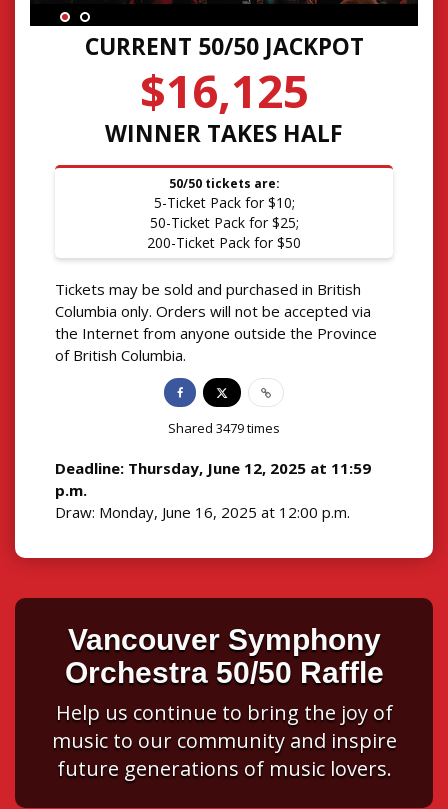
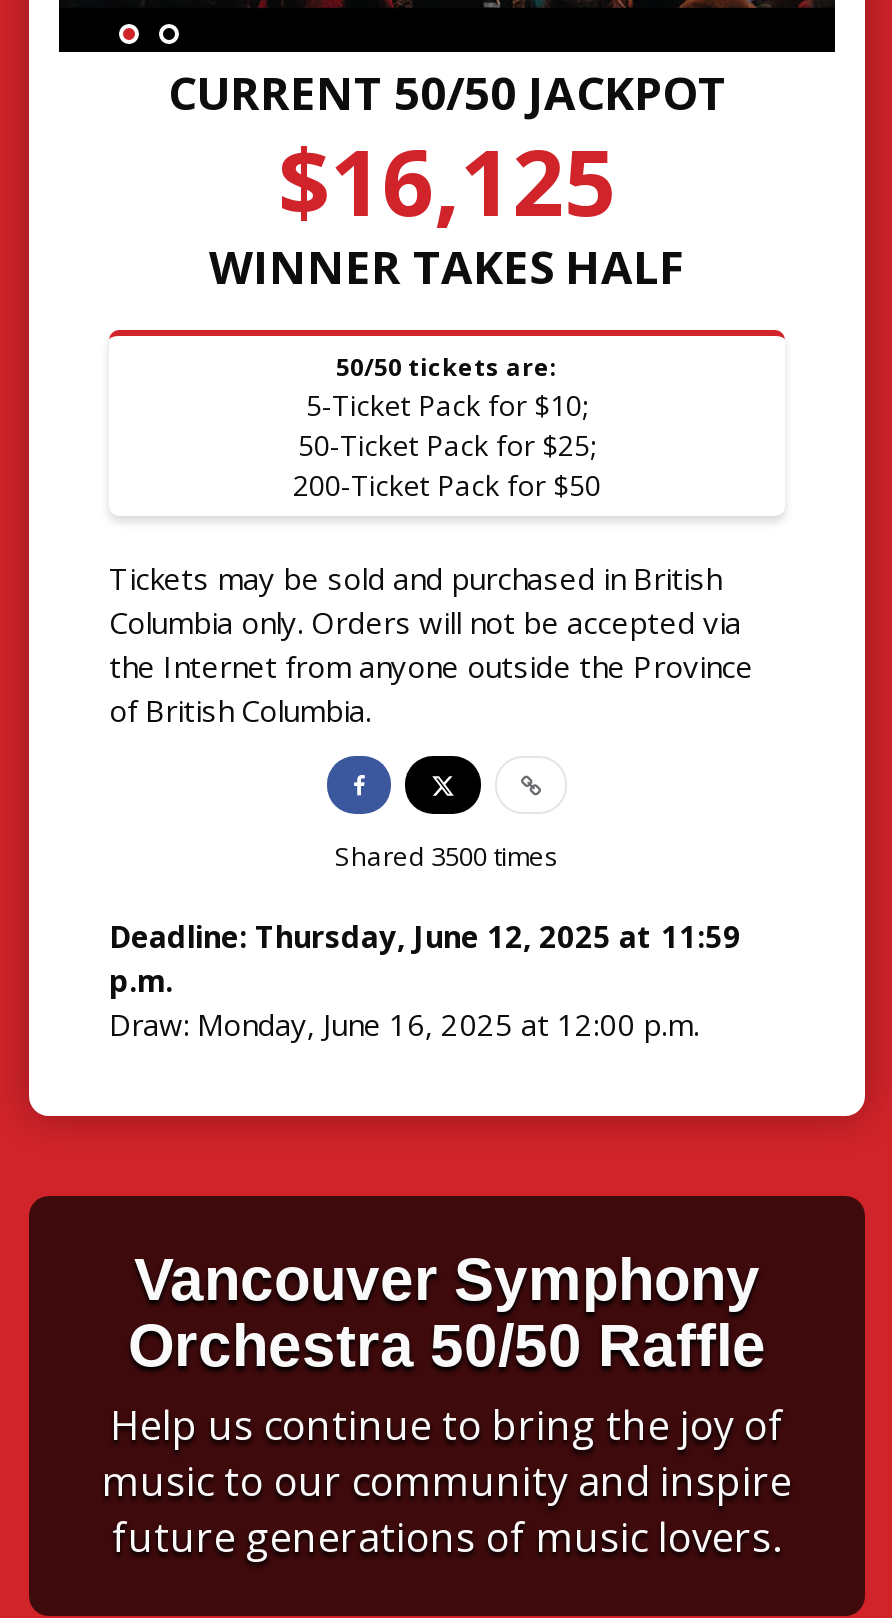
- Shared 3479 times
+ Shared 3500 times
